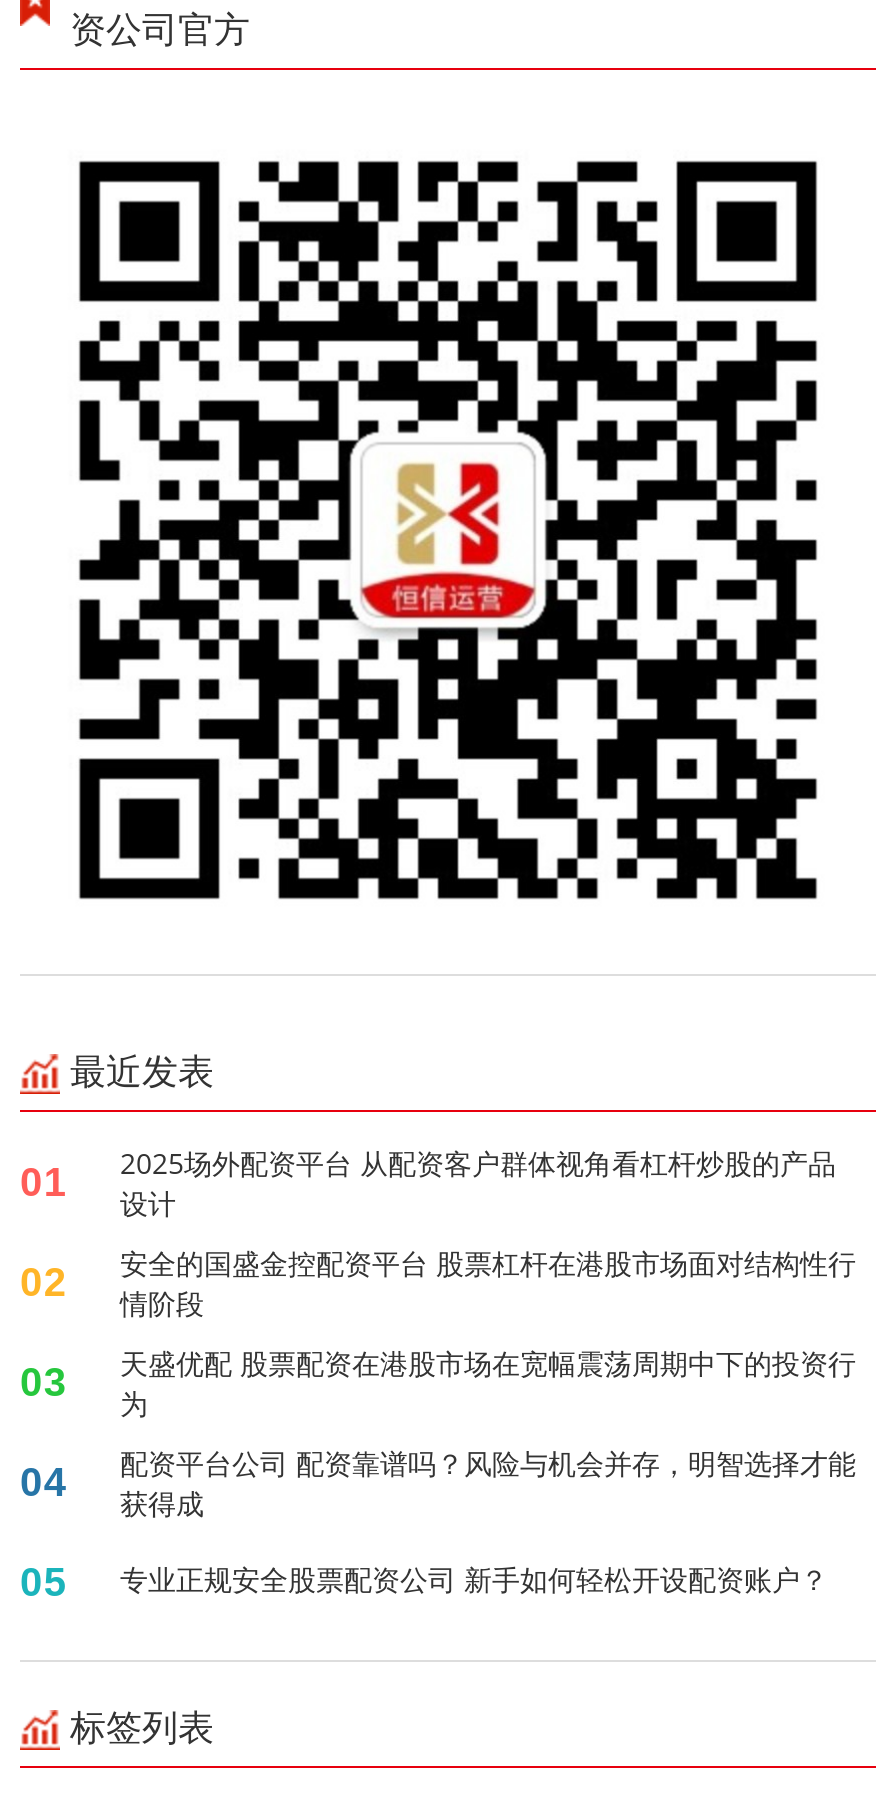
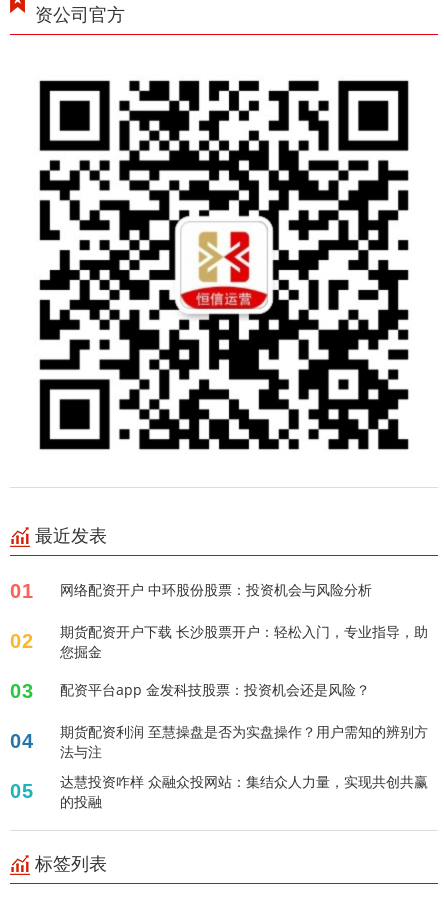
- 2025场外配资平台 从配资客户群体视角看杠杆炒股的产品
- 设计
+ 网络配资开户 中环股份股票：投资机会与风险分析

- 安全的国盛金控配资平台 股票杠杆在港股市场面对结构性行
- 情阶段
+ 期货配资开户下载 长沙股票开户：轻松入门，专业指导，助
+ 您掘金

- 天盛优配 股票配资在港股市场在宽幅震荡周期中下的投资行
- 为
+ 配资平台app 金发科技股票：投资机会还是风险？

- 配资平台公司 配资靠谱吗？风险与机会并存，明智选择才能
- 获得成
+ 期货配资利润 至慧操盘是否为实盘操作？用户需知的辨别方
+ 法与注

- 专业正规安全股票配资公司 新手如何轻松开设配资账户？
+ 达慧投资咋样 众融众投网站：集结众人力量，实现共创共赢
+ 的投融
